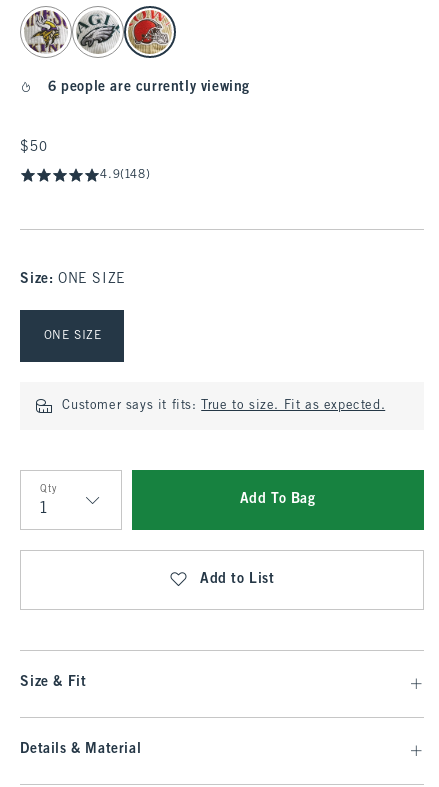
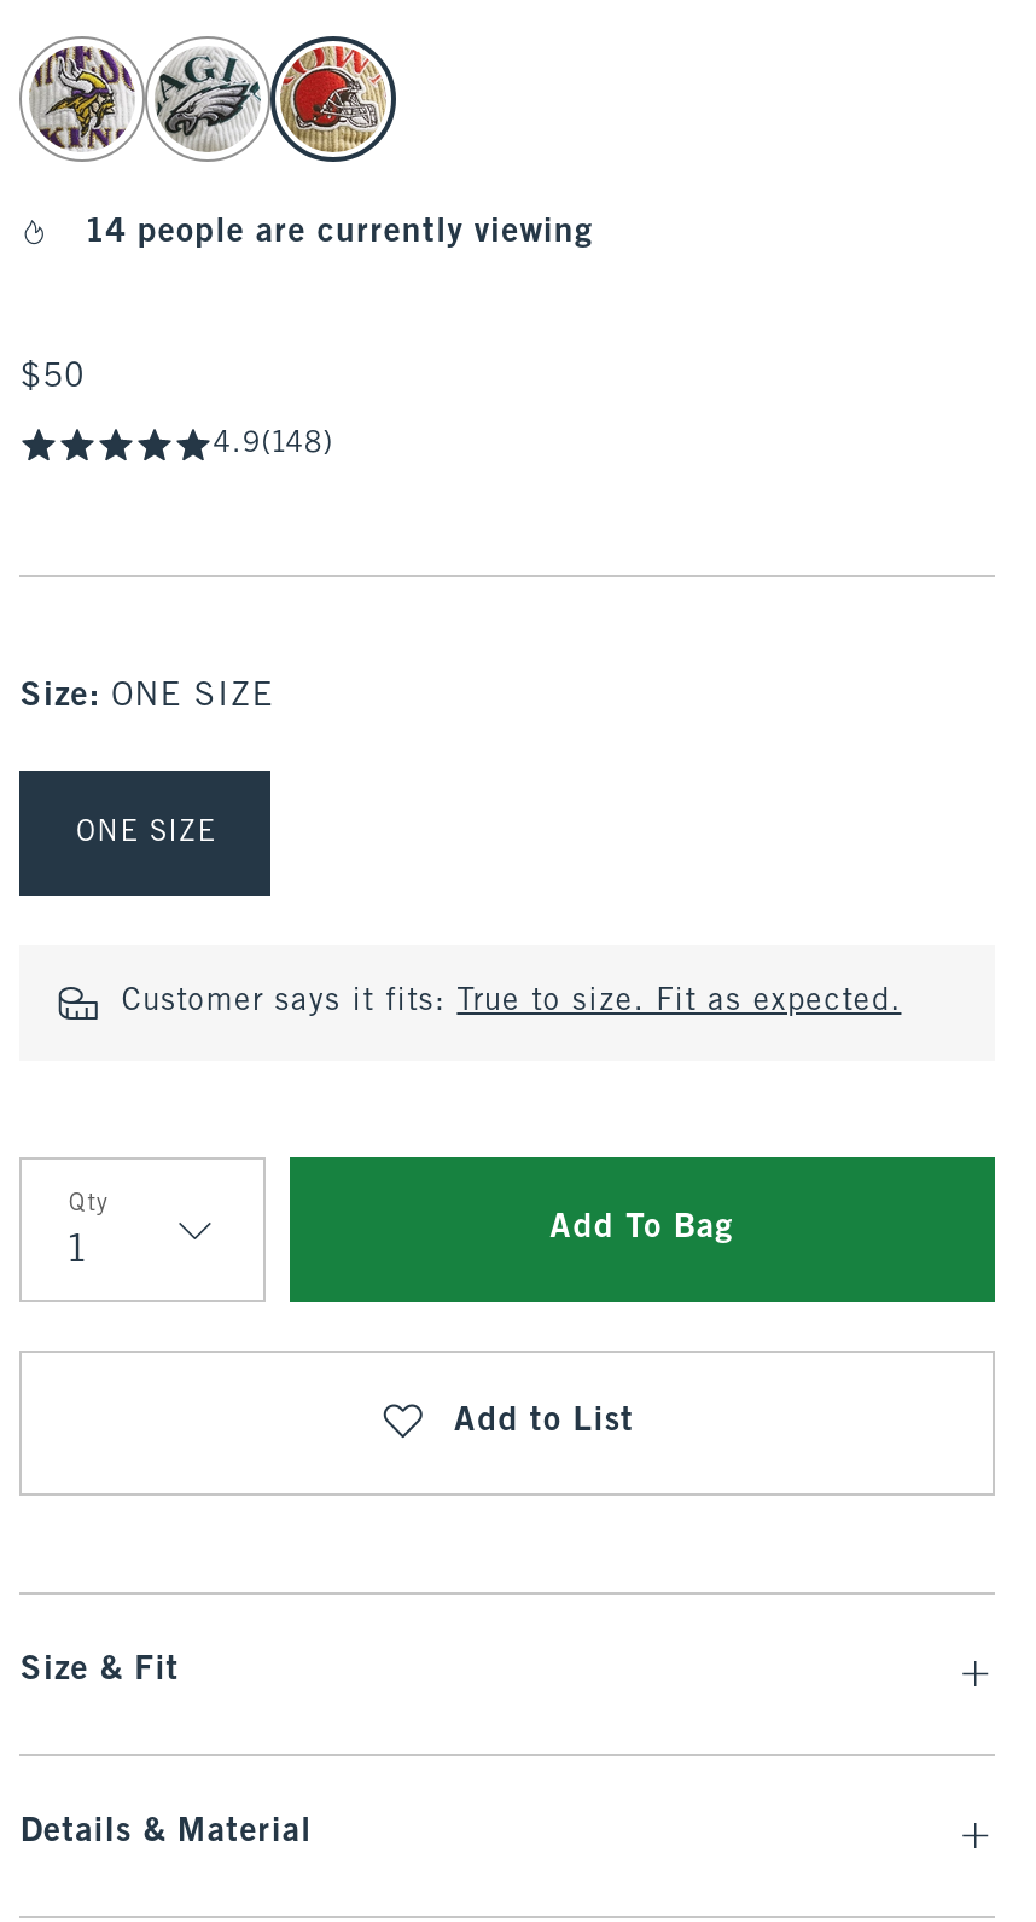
- 6 people are currently viewing
+ 14 people are currently viewing
